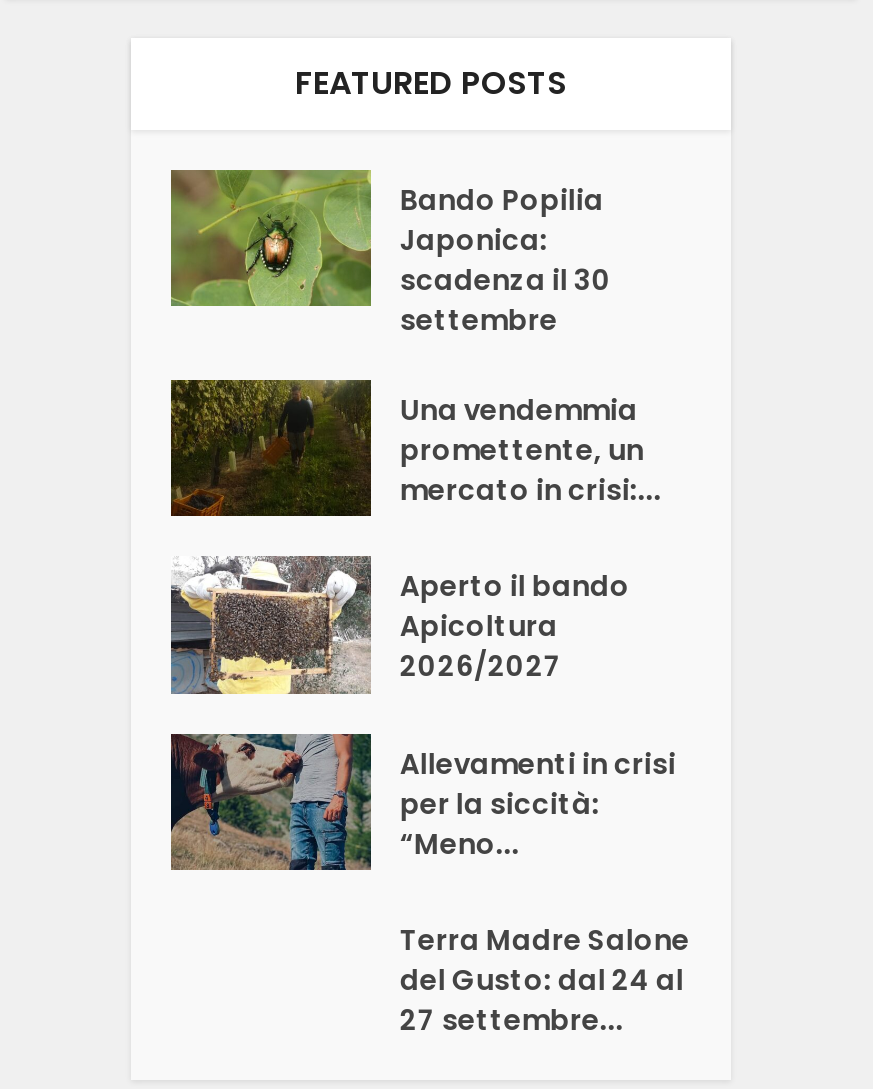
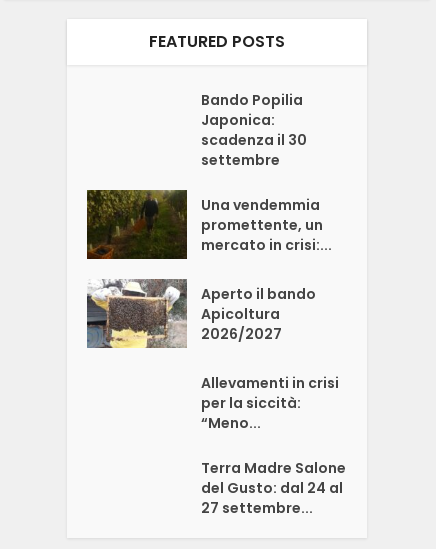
- [image]

- [image]
